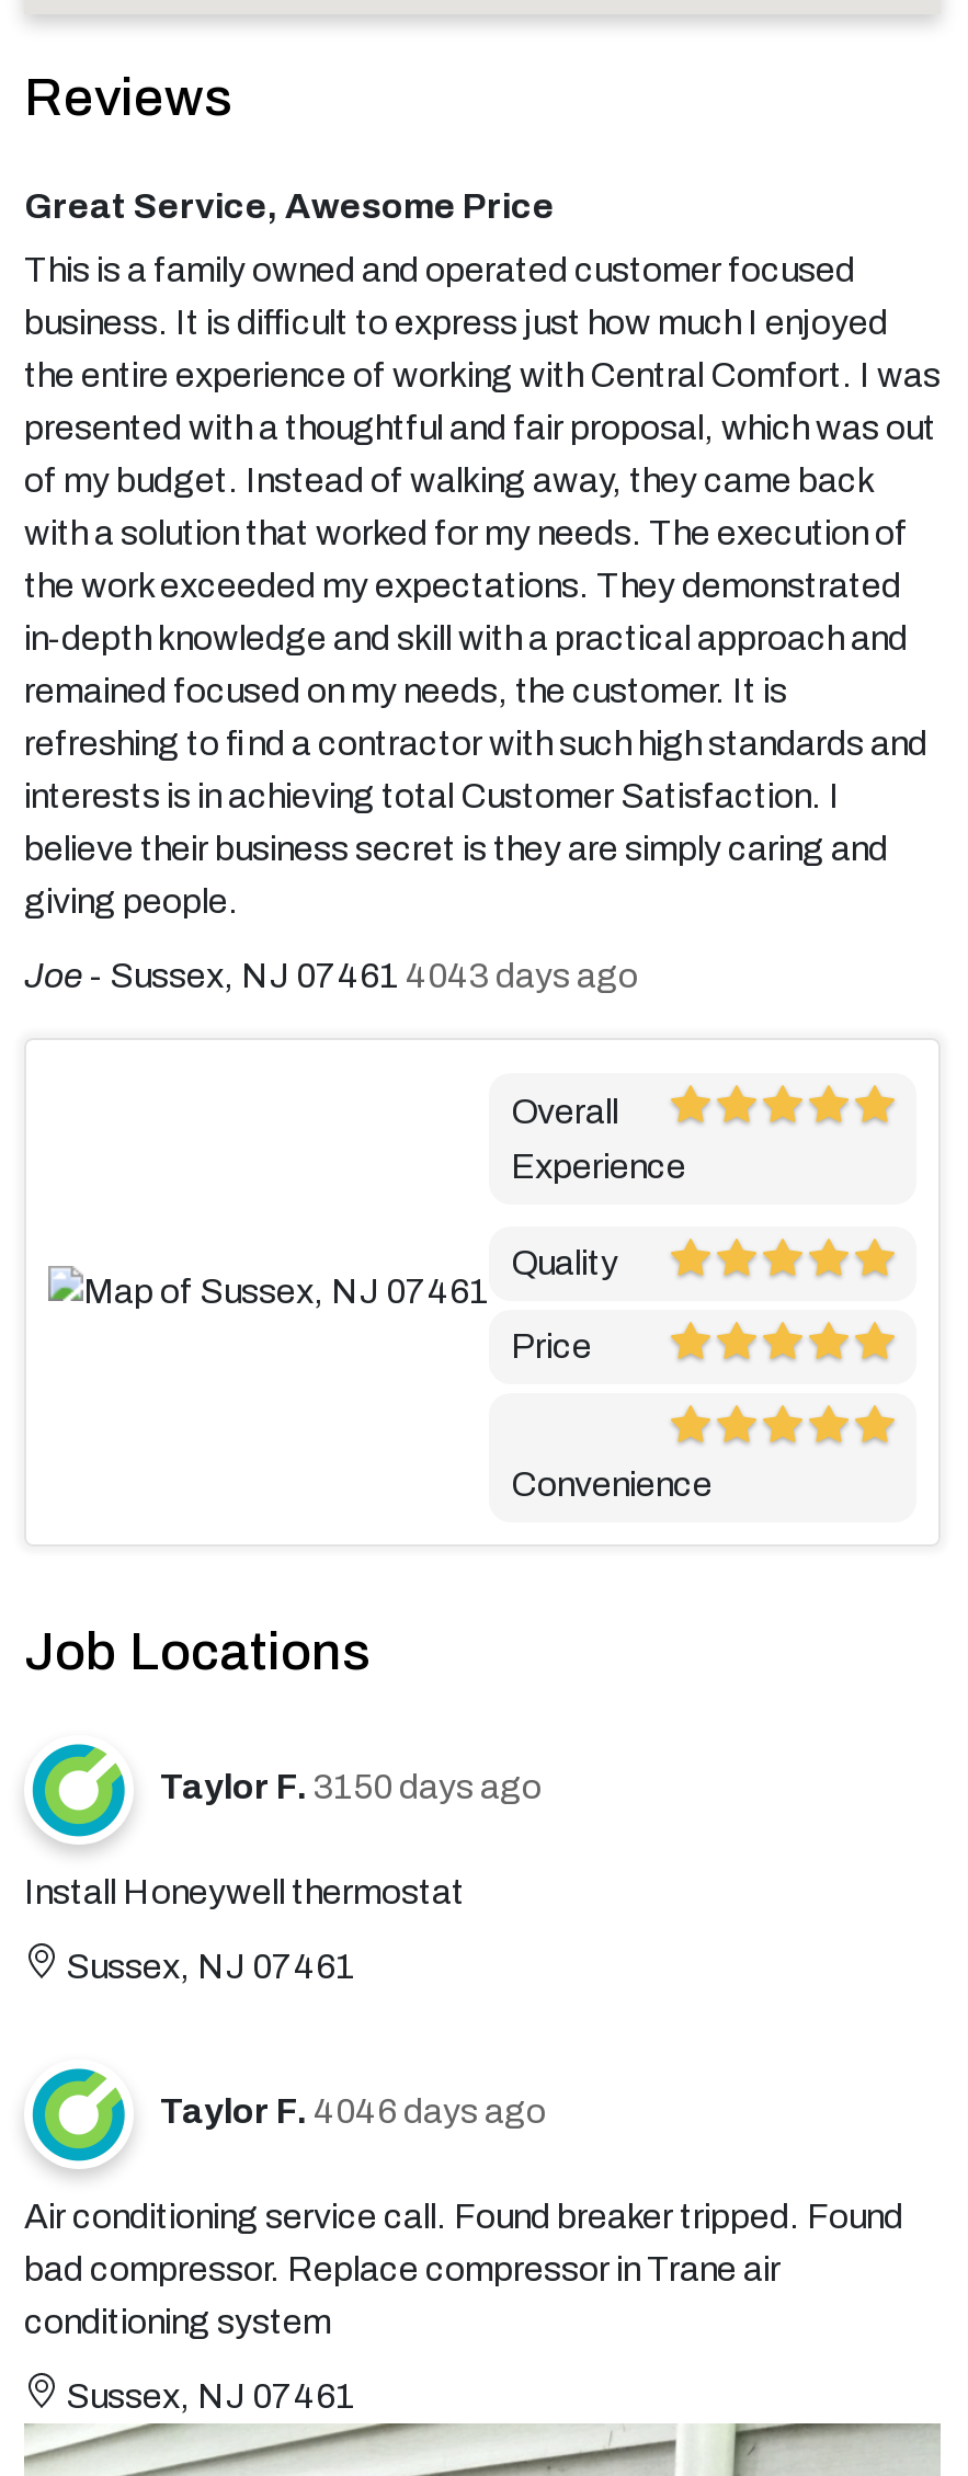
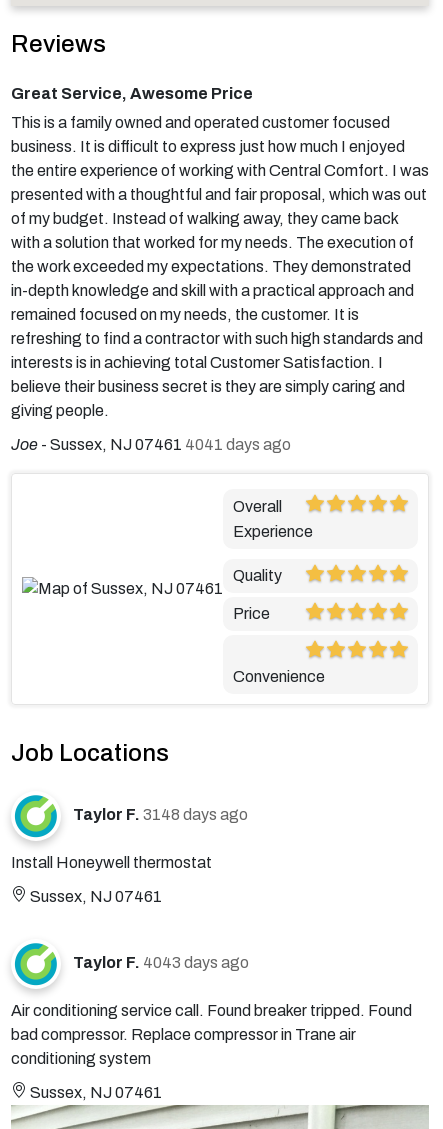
- Joe - Sussex, NJ 07461 4043 days ago
+ Joe - Sussex, NJ 07461 4041 days ago

- Taylor F. 3150 days ago
+ Taylor F. 3148 days ago

- Taylor F. 4046 days ago
+ Taylor F. 4043 days ago
